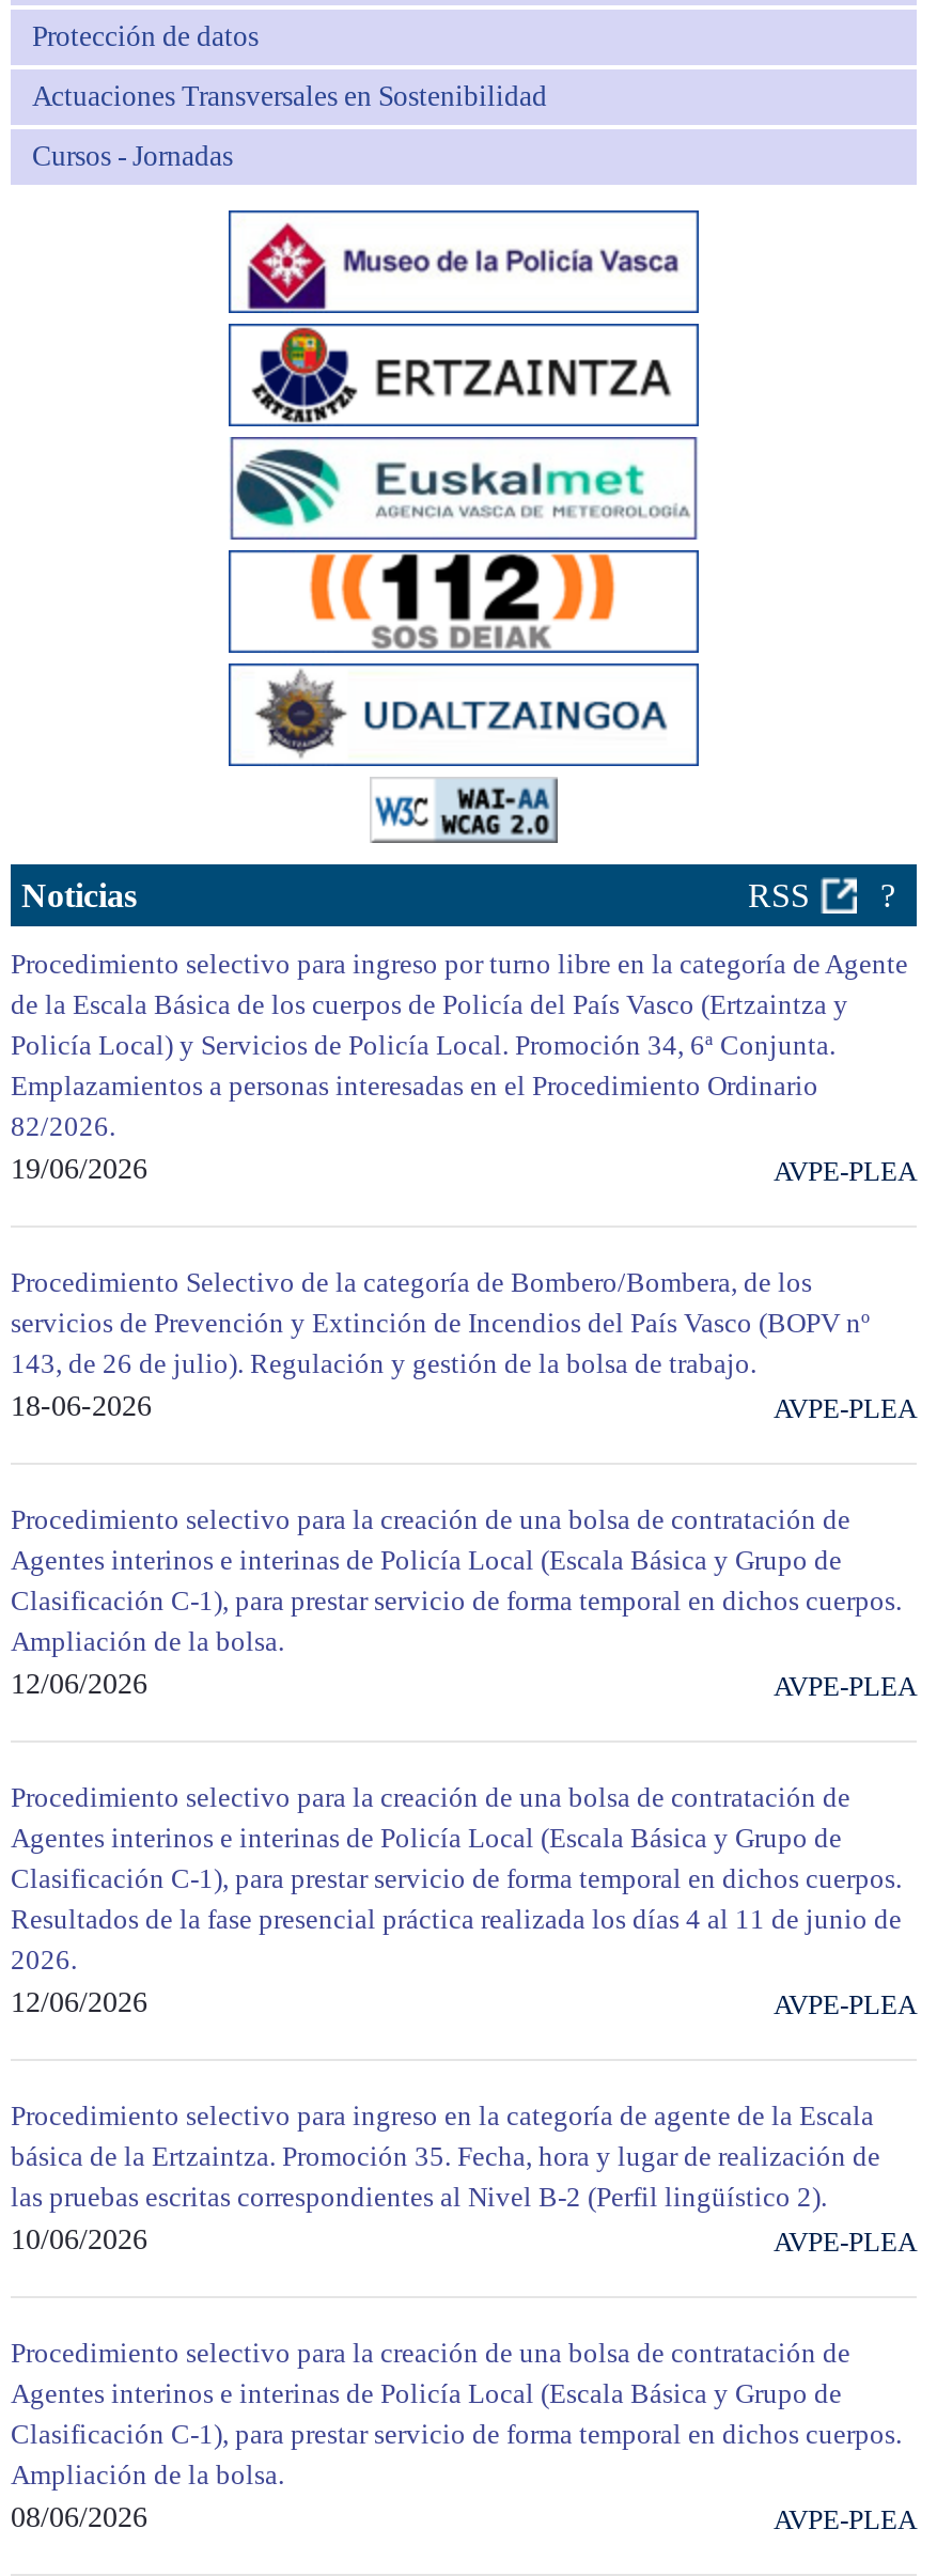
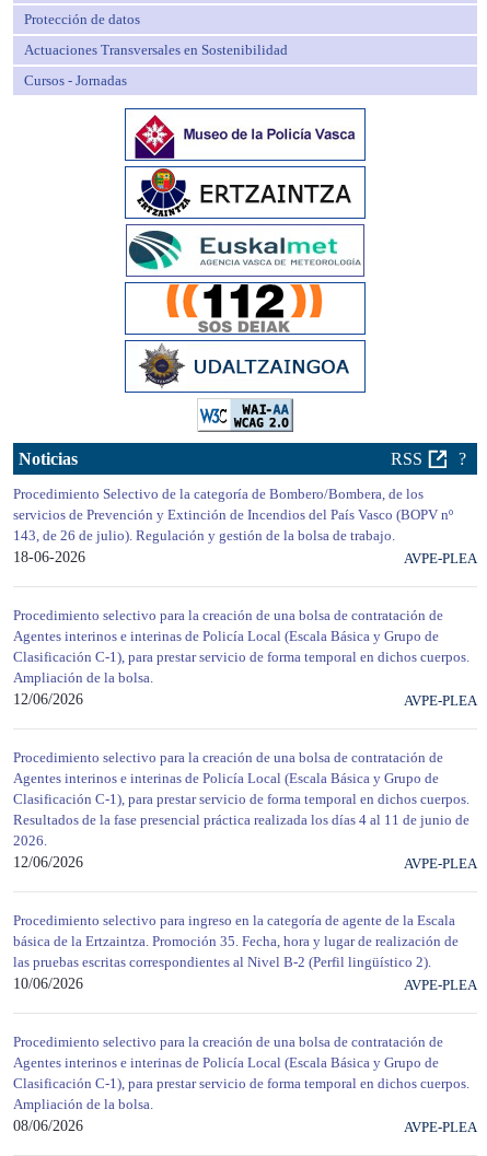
- Procedimiento selectivo para ingreso por turno libre en la categoría de Agente
- de la Escala Básica de los cuerpos de Policía del País Vasco (Ertzaintza y
- Policía Local) y Servicios de Policía Local. Promoción 34, 6ª Conjunta.
- Emplazamientos a personas interesadas en el Procedimiento Ordinario
- 82/2026.
- 19/06/2026
- AVPE-PLEA
